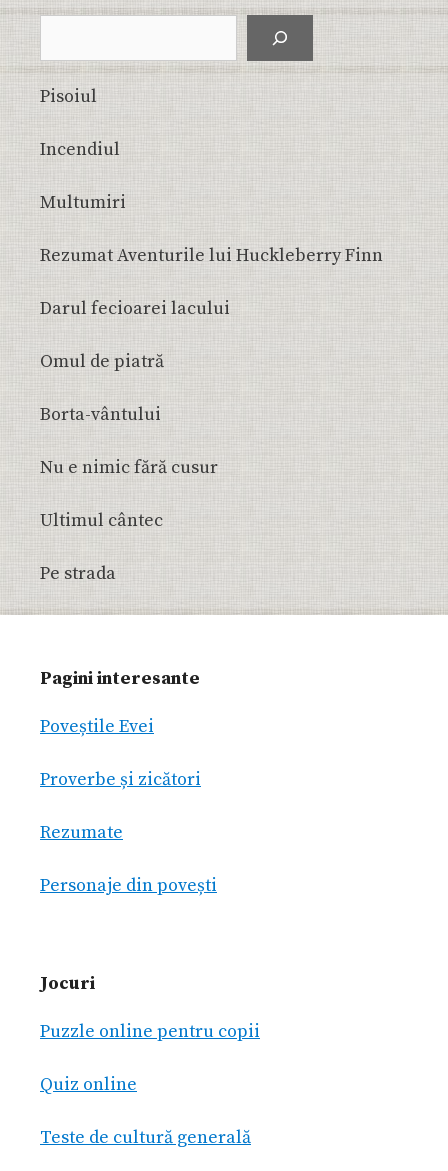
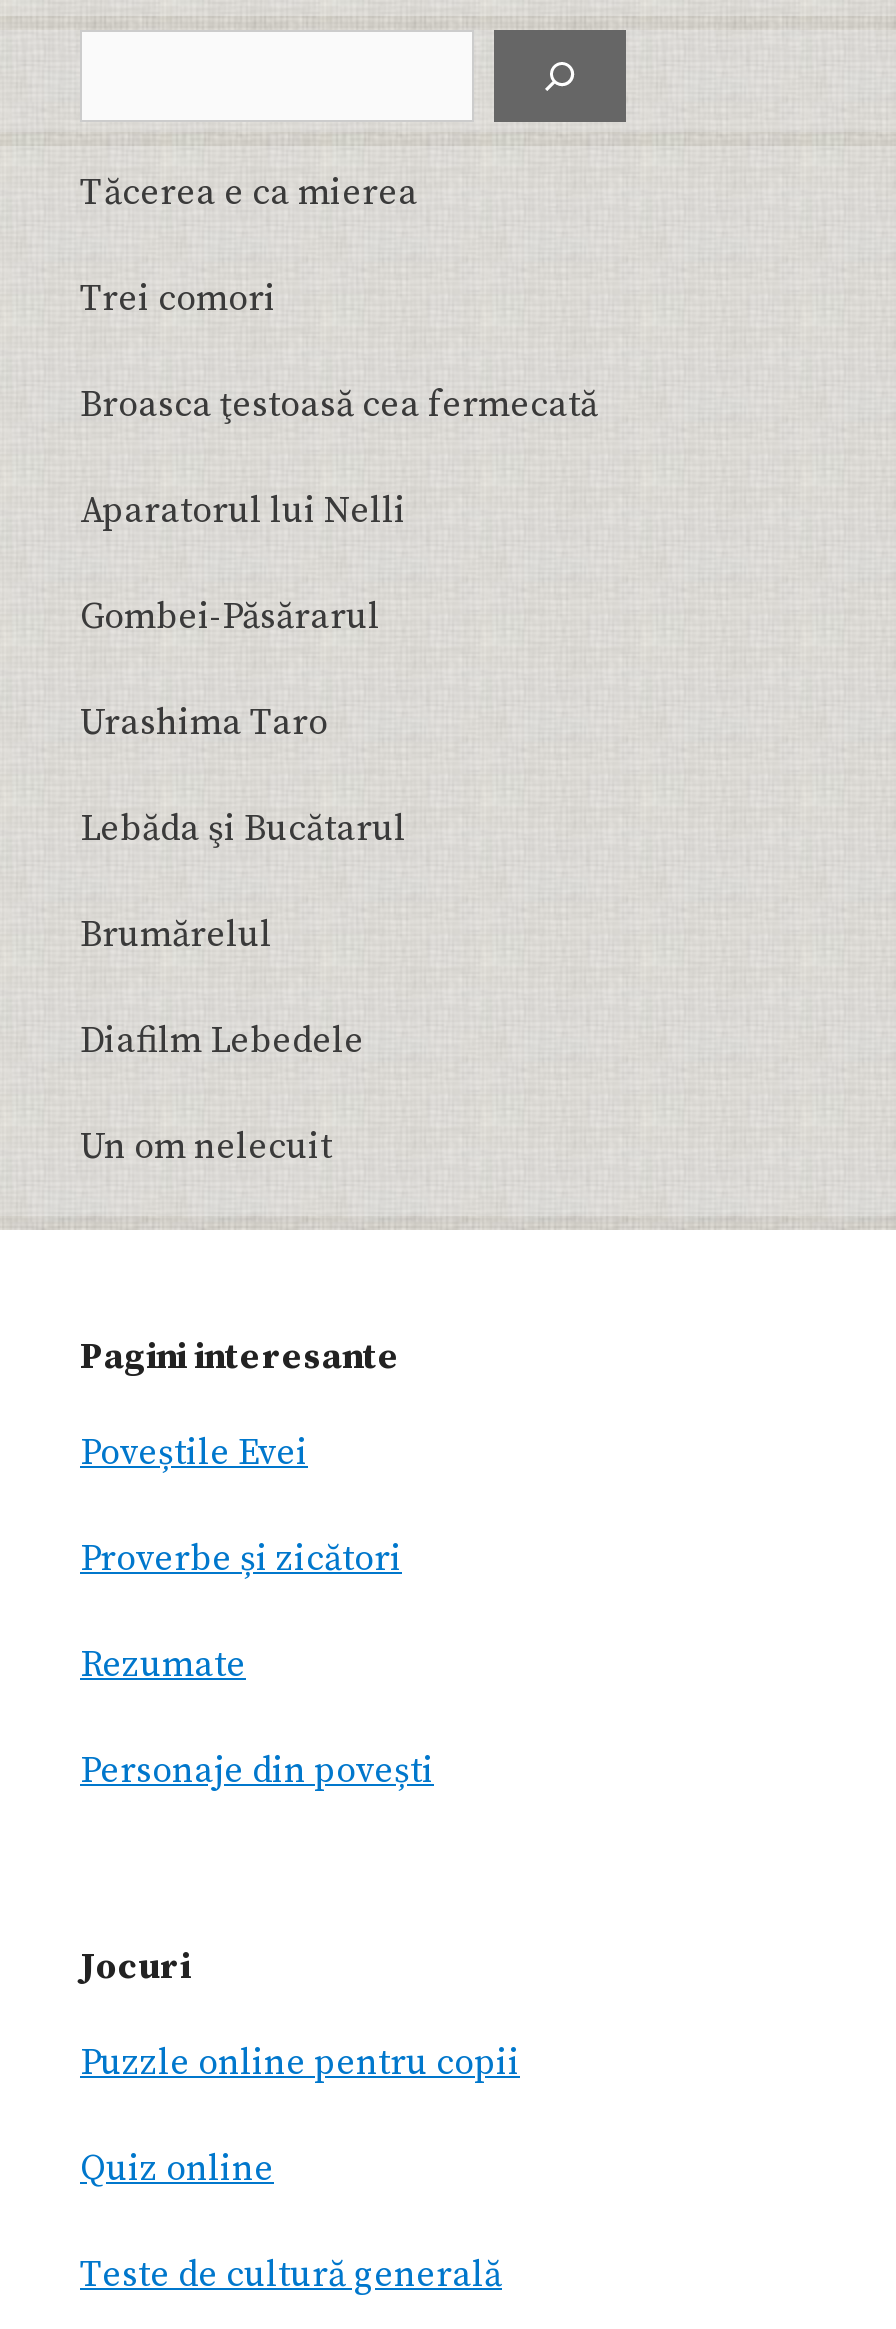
- Pisoiul
+ Tăcerea e ca mierea

- Incendiul
+ Trei comori

- Multumiri
+ Broasca ţestoasă cea fermecată

- Rezumat Aventurile lui Huckleberry Finn
+ Aparatorul lui Nelli

- Darul fecioarei lacului
+ Gombei-Păsărarul

- Omul de piatră
+ Urashima Taro

- Borta-vântului
+ Lebăda şi Bucătarul

- Nu e nimic fără cusur
+ Brumărelul

- Ultimul cântec
+ Diafilm Lebedele

- Pe strada
+ Un om nelecuit
